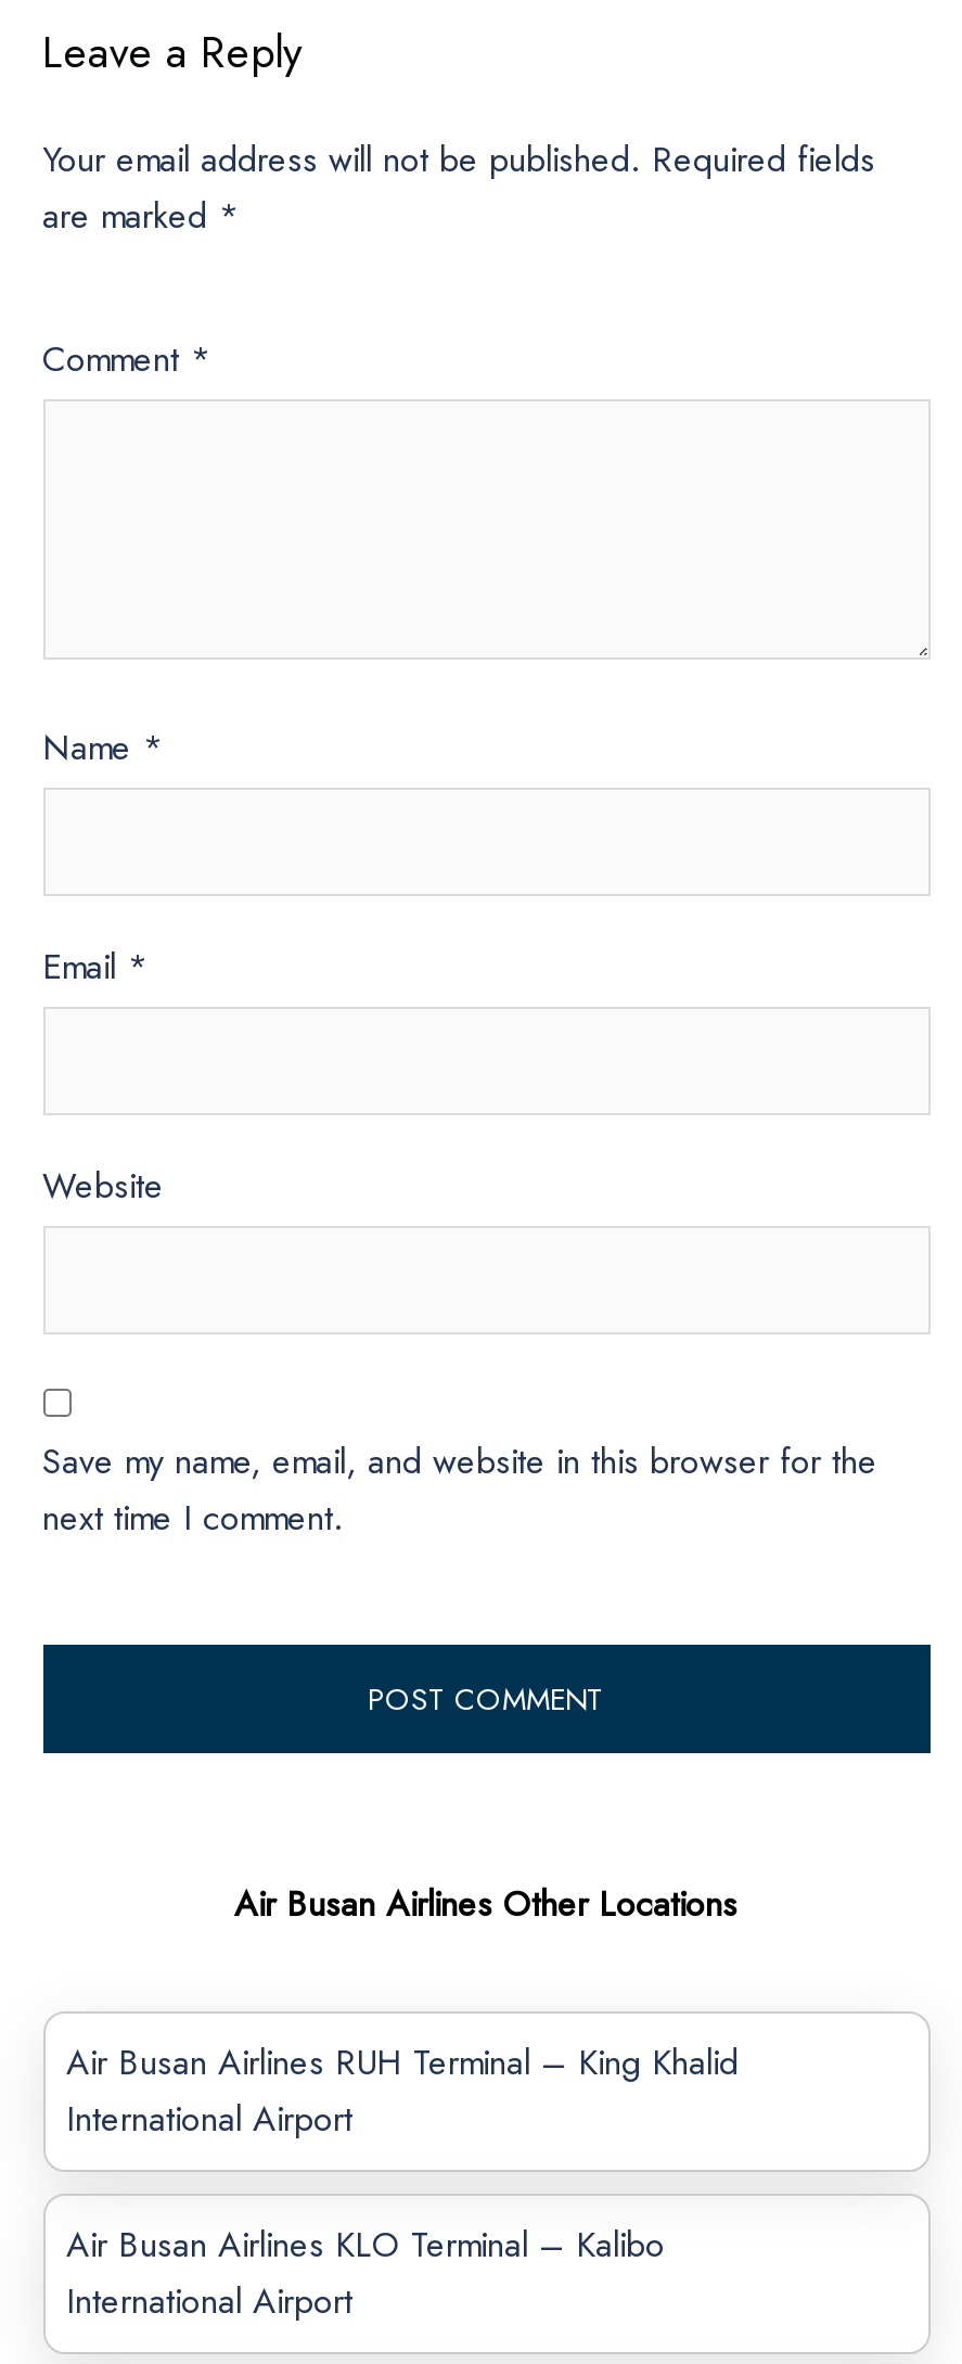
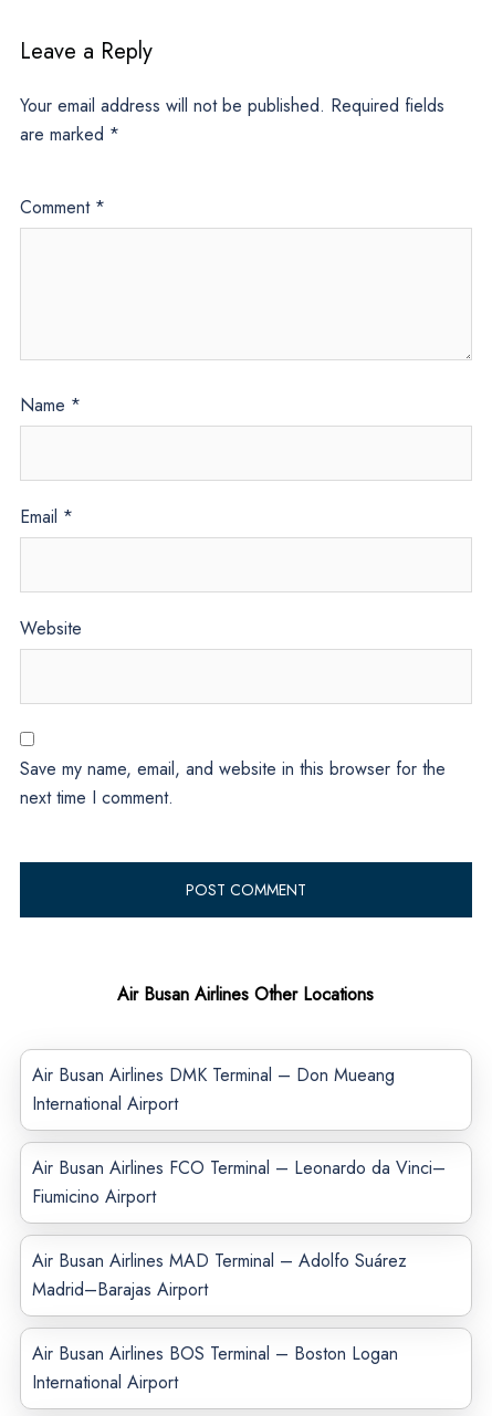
- Air Busan Airlines RUH Terminal – King Khalid
+ Air Busan Airlines DMK Terminal – Don Mueang

- Air Busan Airlines KLO Terminal – Kalibo
+ Air Busan Airlines FCO Terminal – Leonardo da Vinci–
+ Fiumicino Airport
+ Air Busan Airlines MAD Terminal – Adolfo Suárez
+ Madrid–Barajas Airport
+ Air Busan Airlines BOS Terminal – Boston Logan
